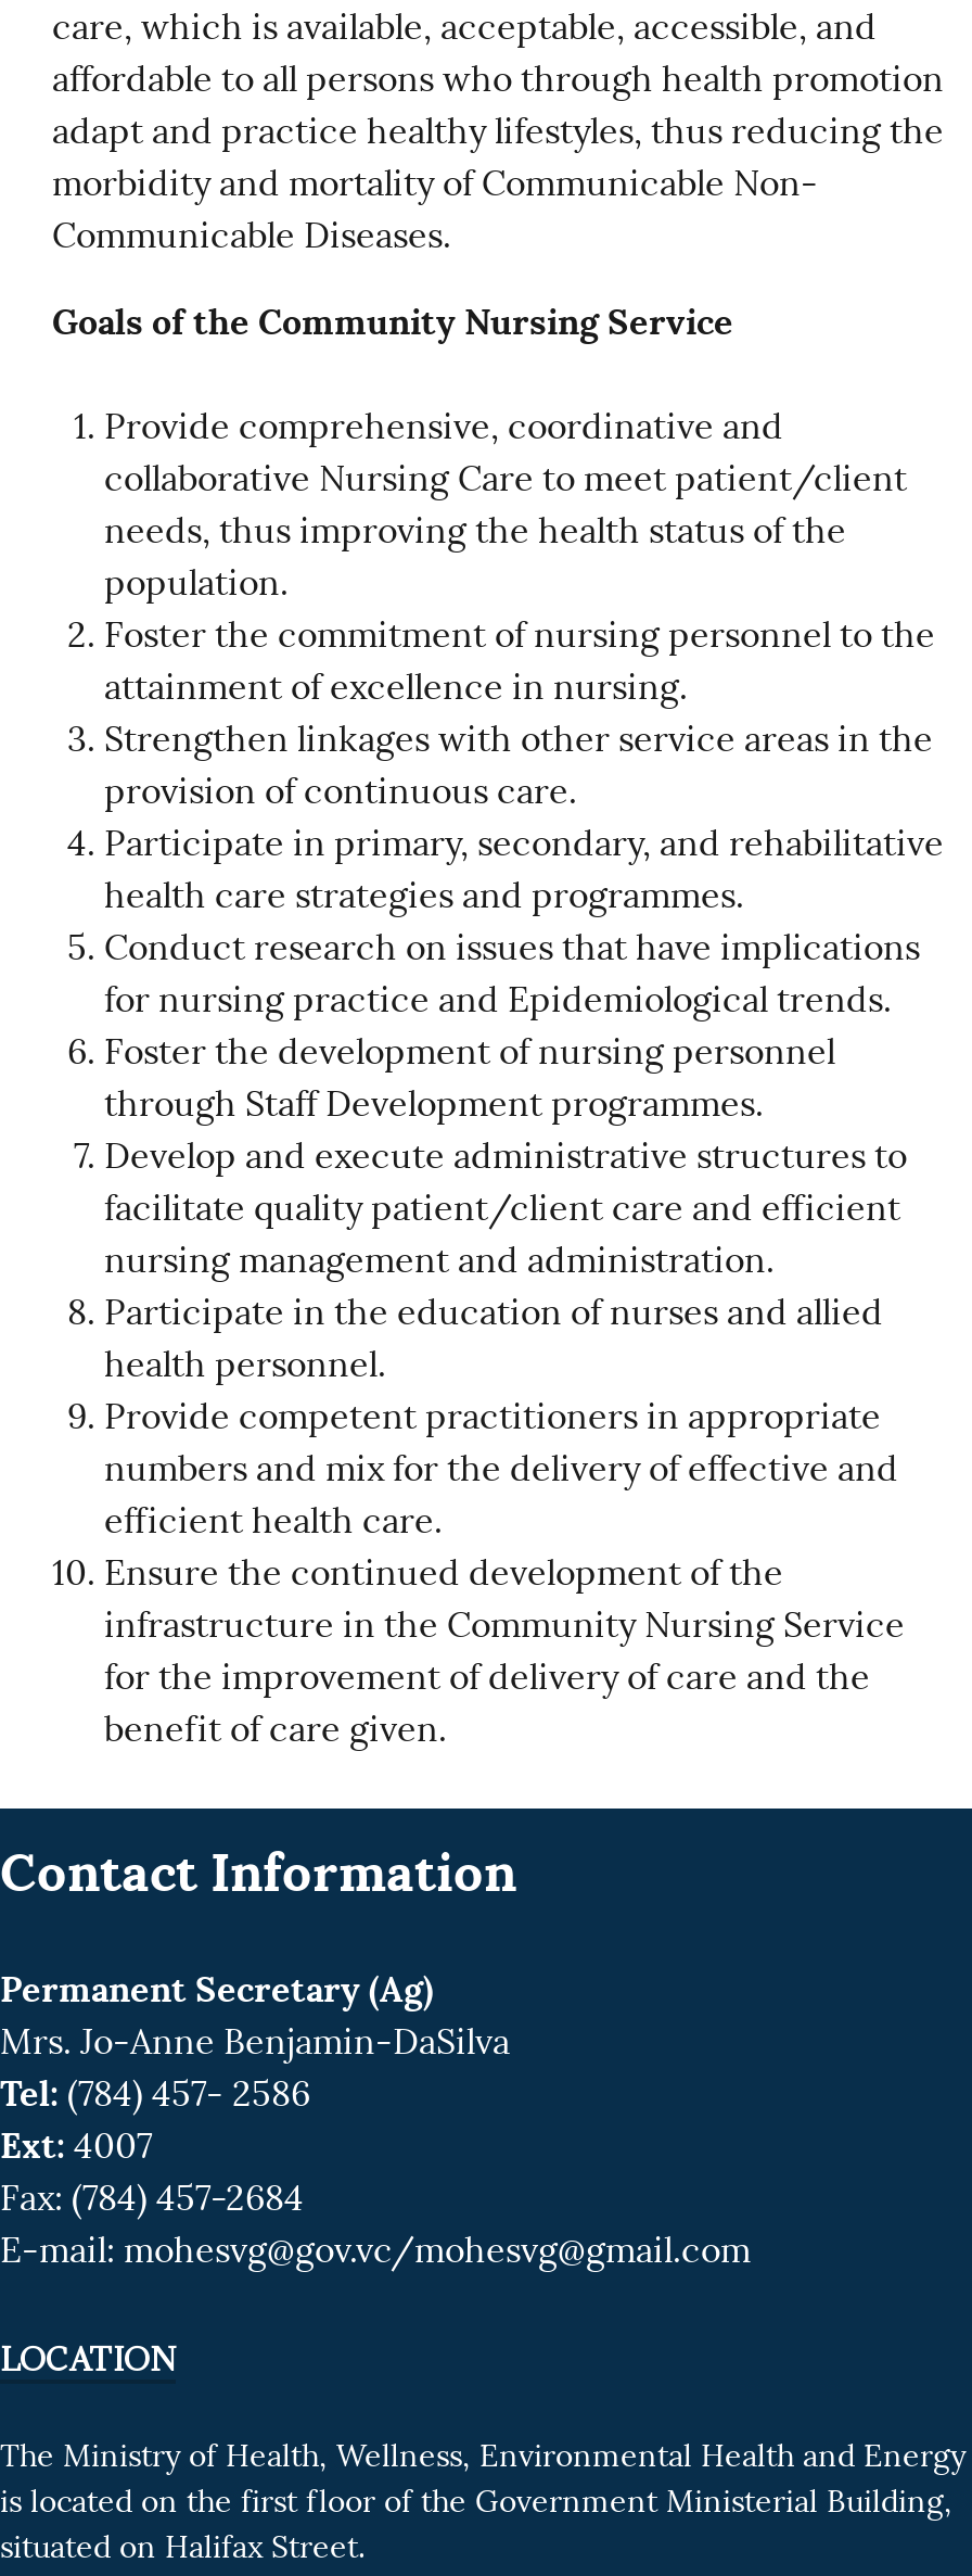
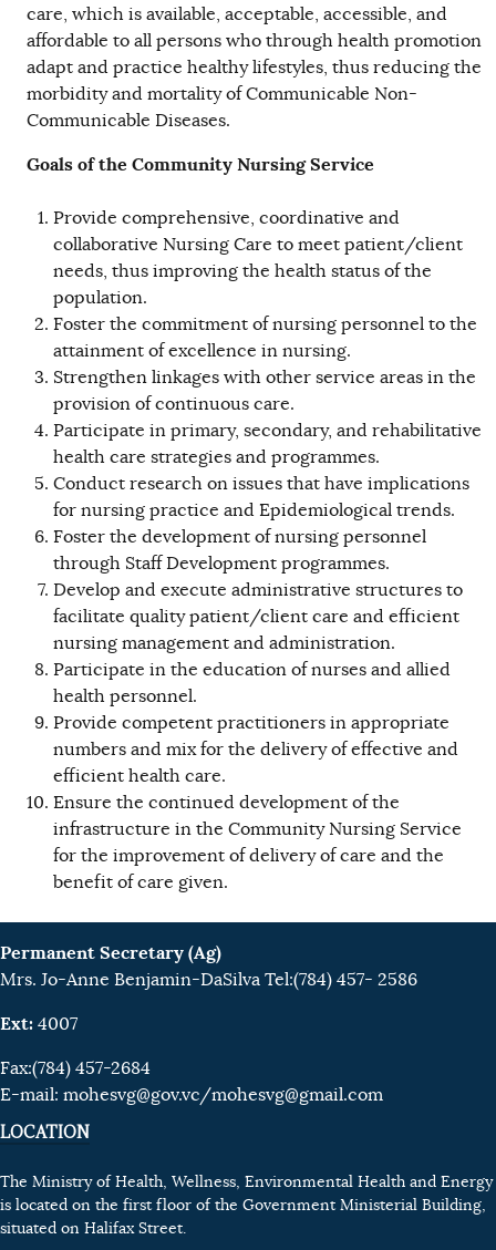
- Contact Information

- Fax: (784) 457-2684
+ Fax:(784) 457-2684
